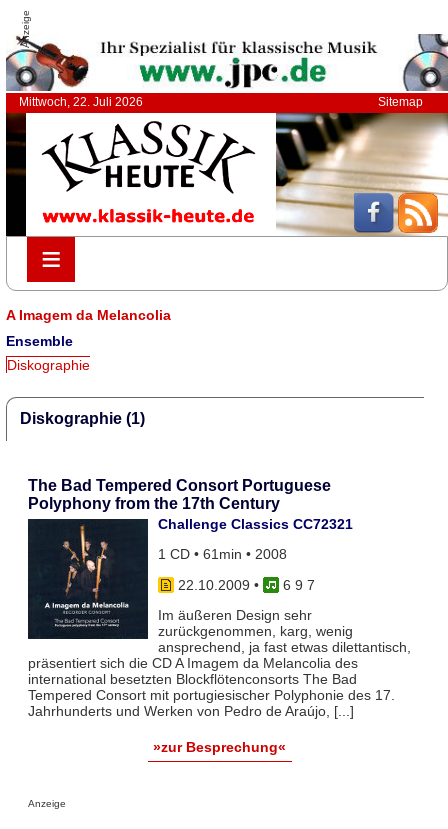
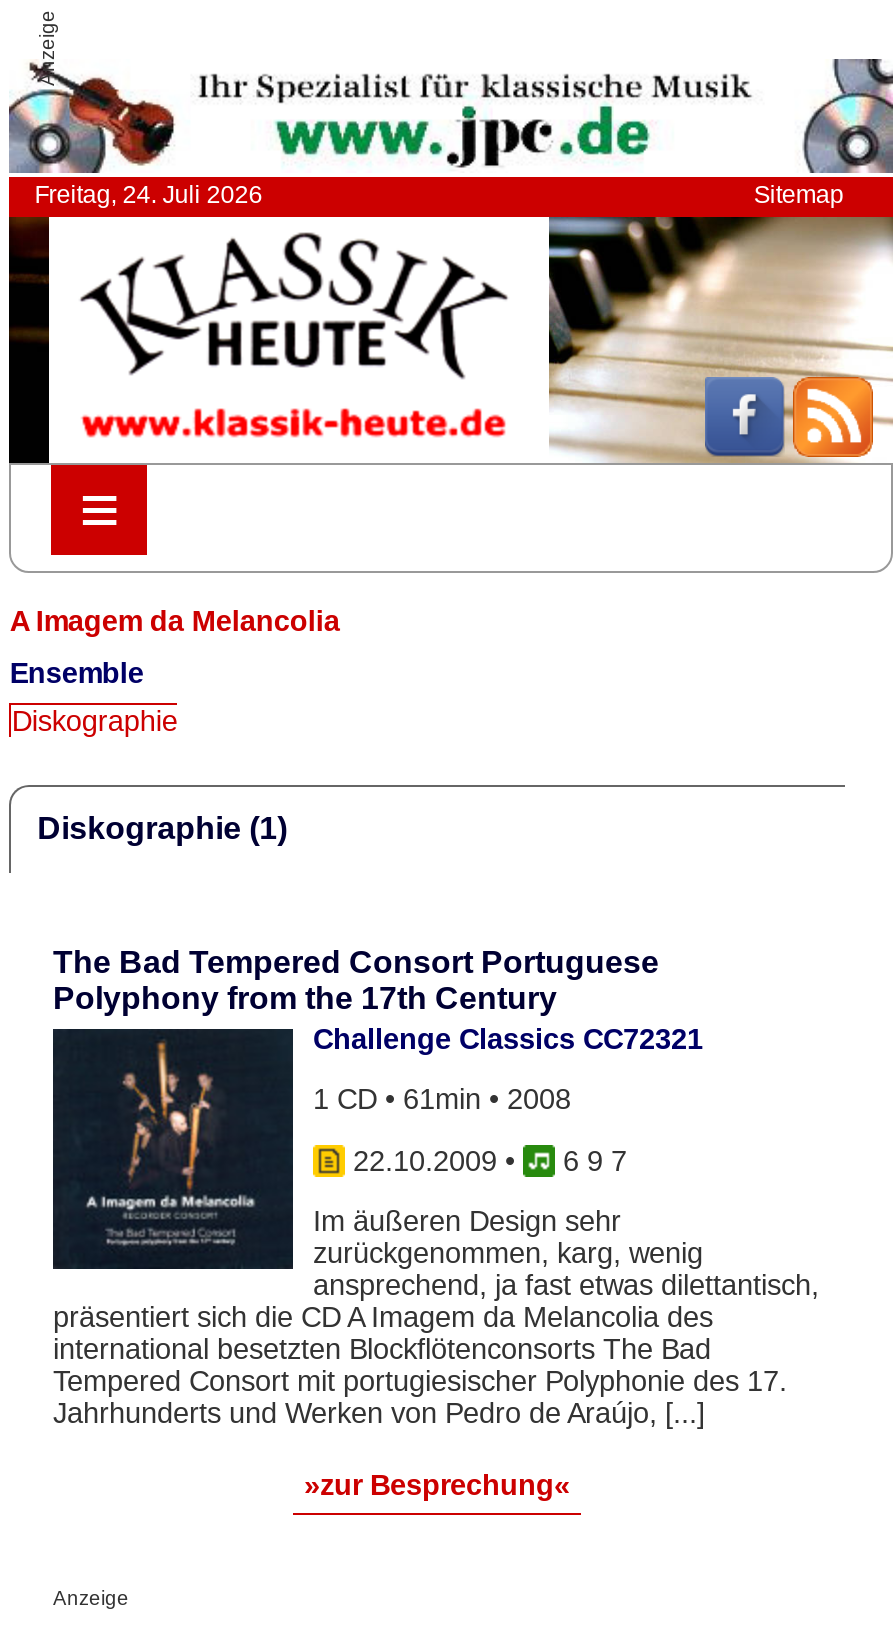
- Mittwoch, 22. Juli 2026
+ Freitag, 24. Juli 2026
